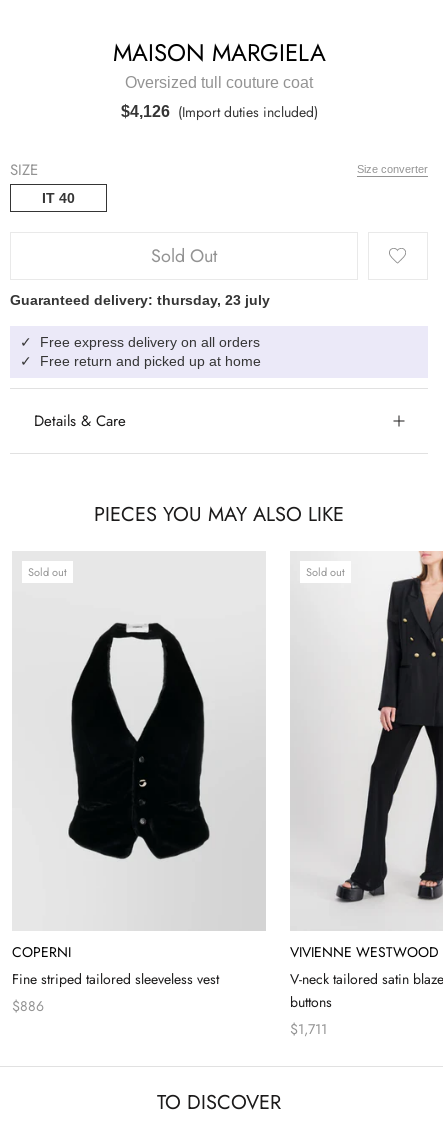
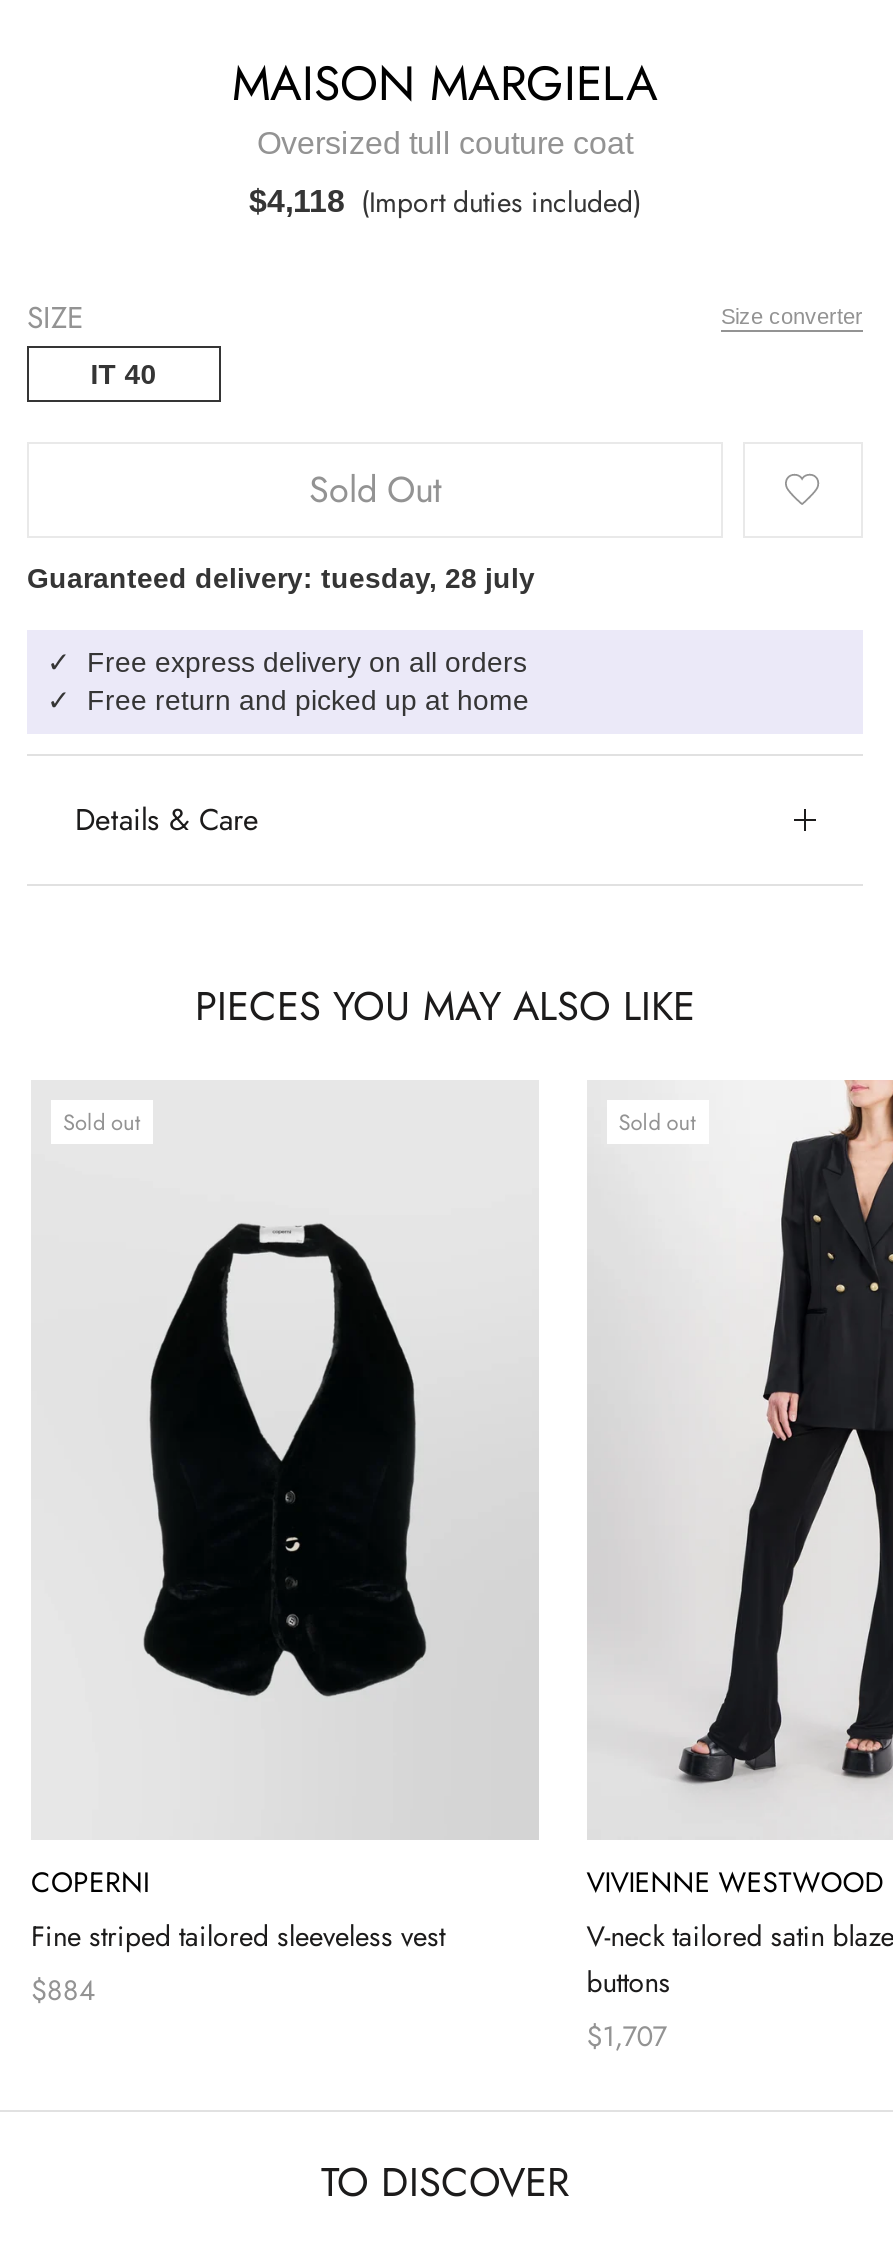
- $4,126 (Import duties included)
+ $4,118 (Import duties included)

- Guaranteed delivery: thursday, 23 july
+ Guaranteed delivery: tuesday, 28 july

- $886
+ $884

- $1,711
+ $1,707
